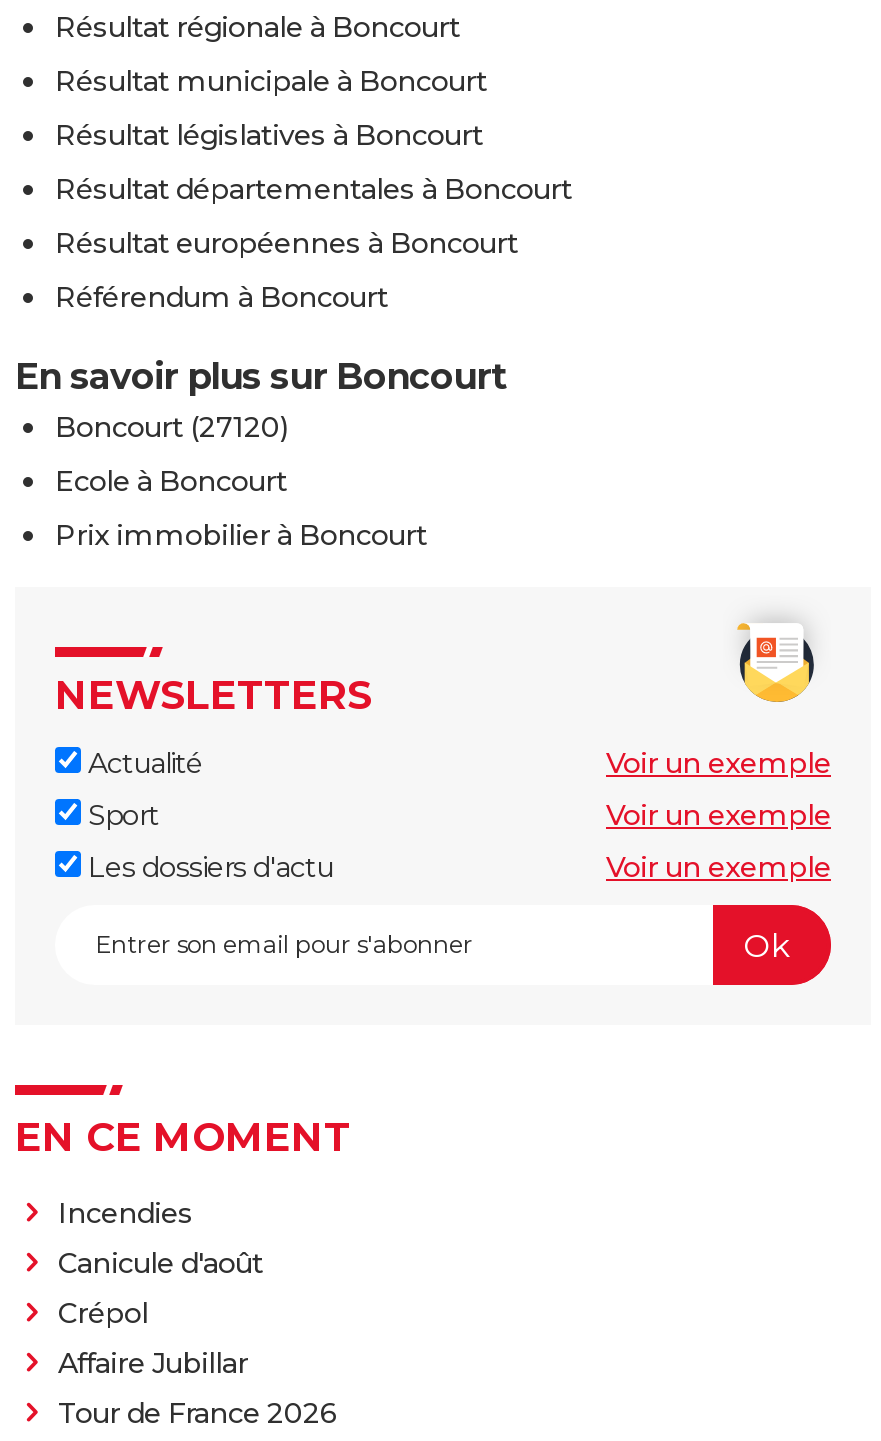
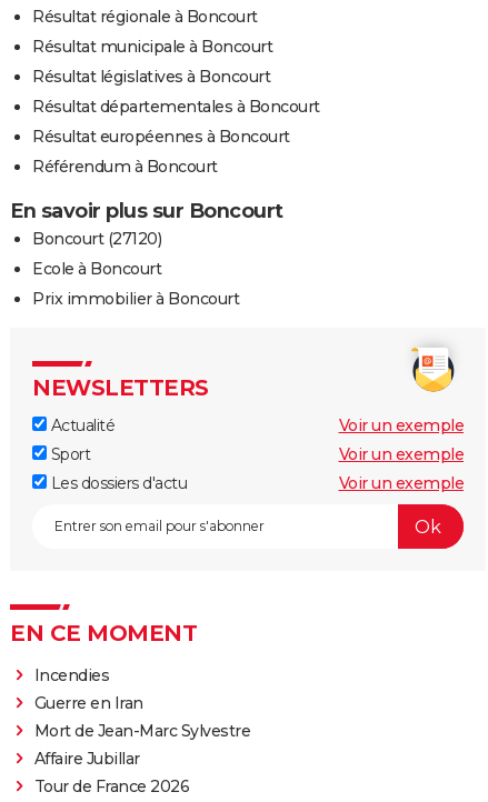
- Canicule d'août
- Crépol
+ Guerre en Iran
+ Mort de Jean-Marc Sylvestre
